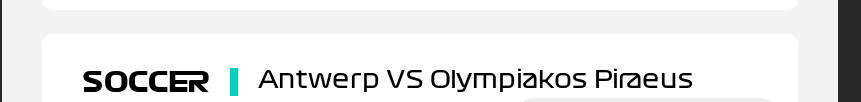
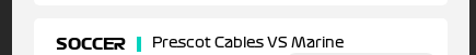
- Antwerp VS Olympiakos Piraeus
+ Prescot Cables VS Marine
